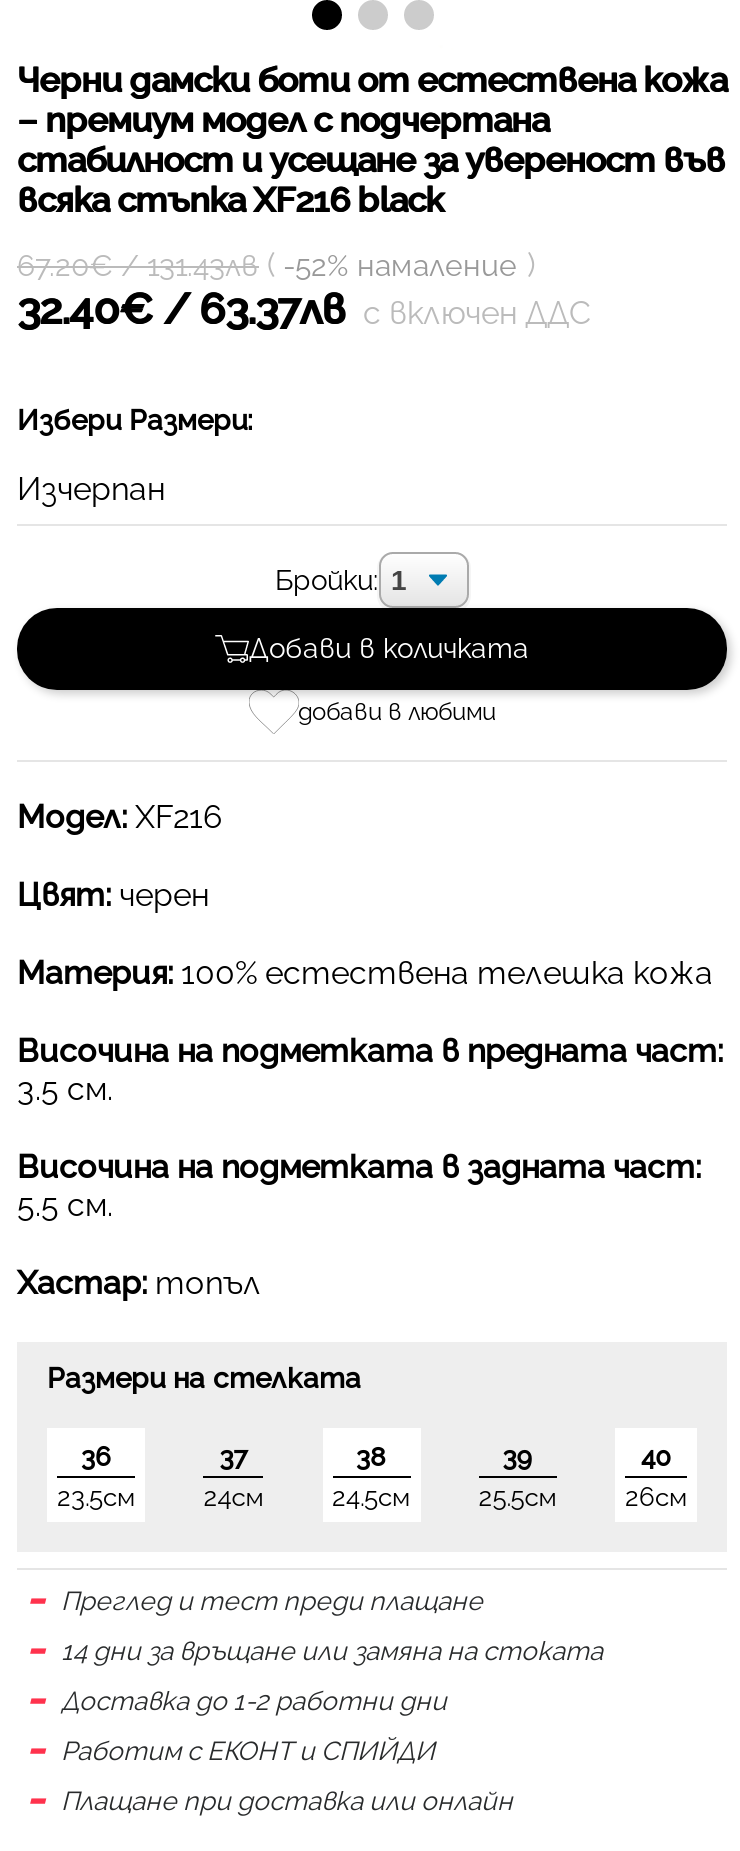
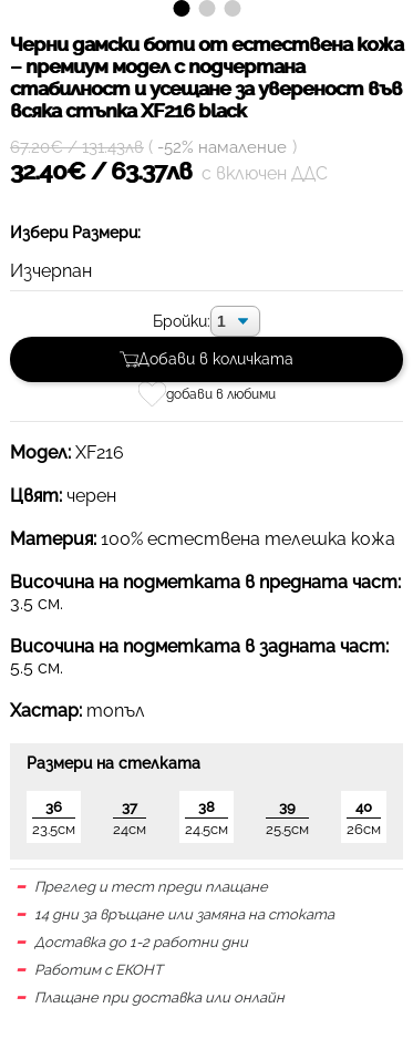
- Работим с ЕКОНТ и СПИЙДИ
+ Работим с ЕКОНТ
